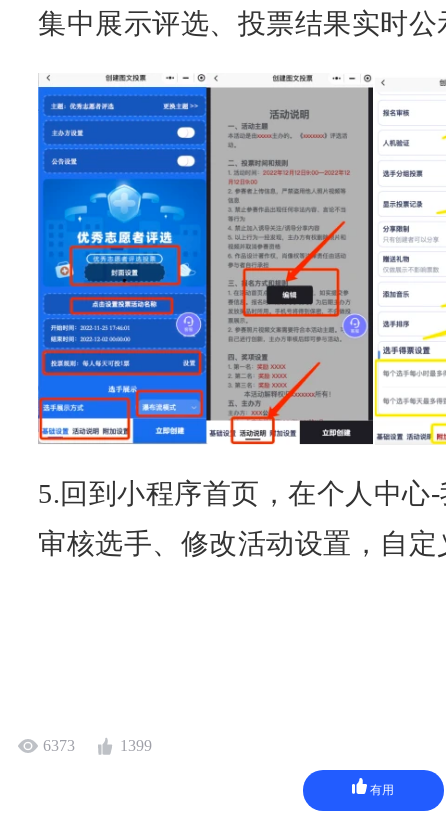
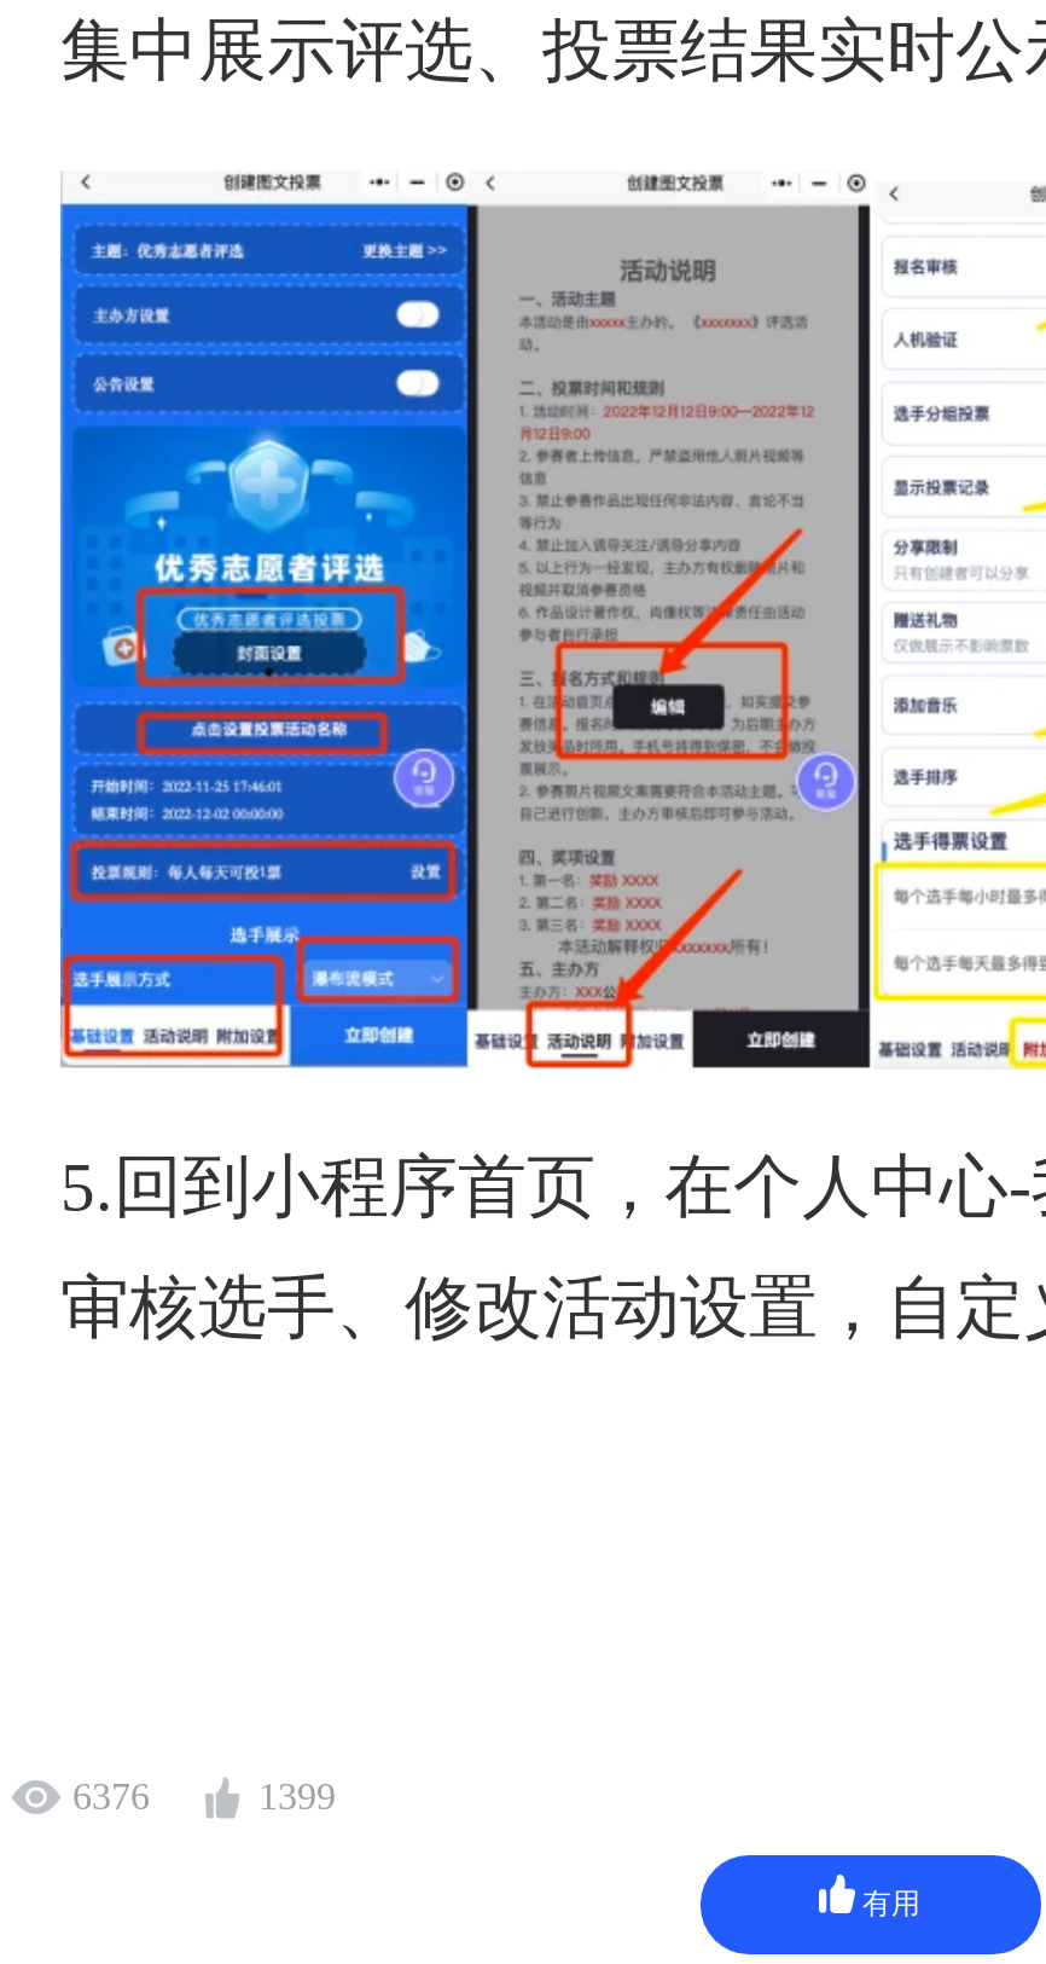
- 6373
+ 6376
